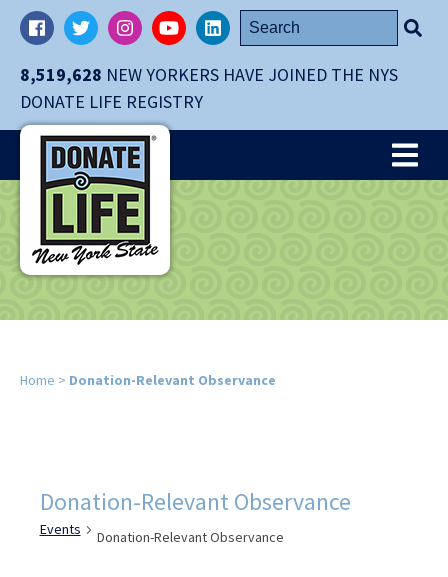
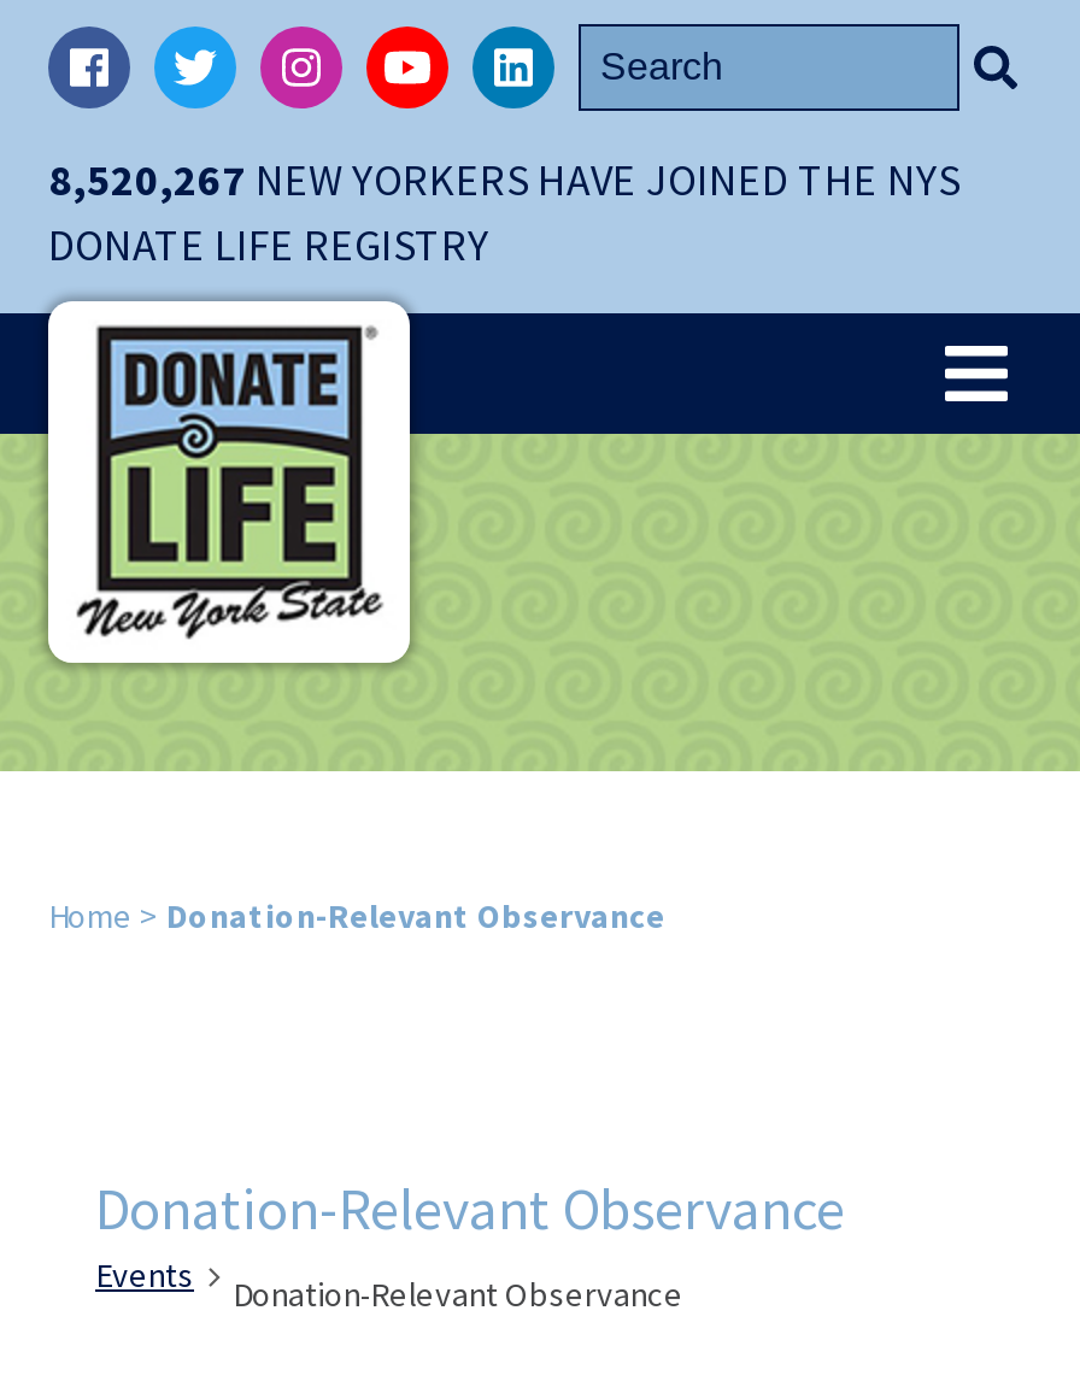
- 8,519,628 NEW YORKERS HAVE JOINED THE NYS
+ 8,520,267 NEW YORKERS HAVE JOINED THE NYS
